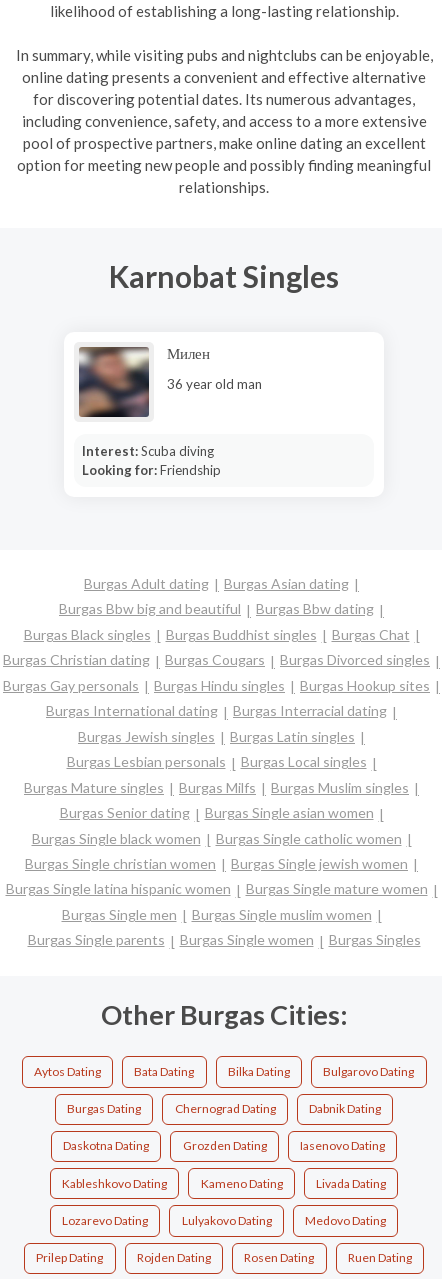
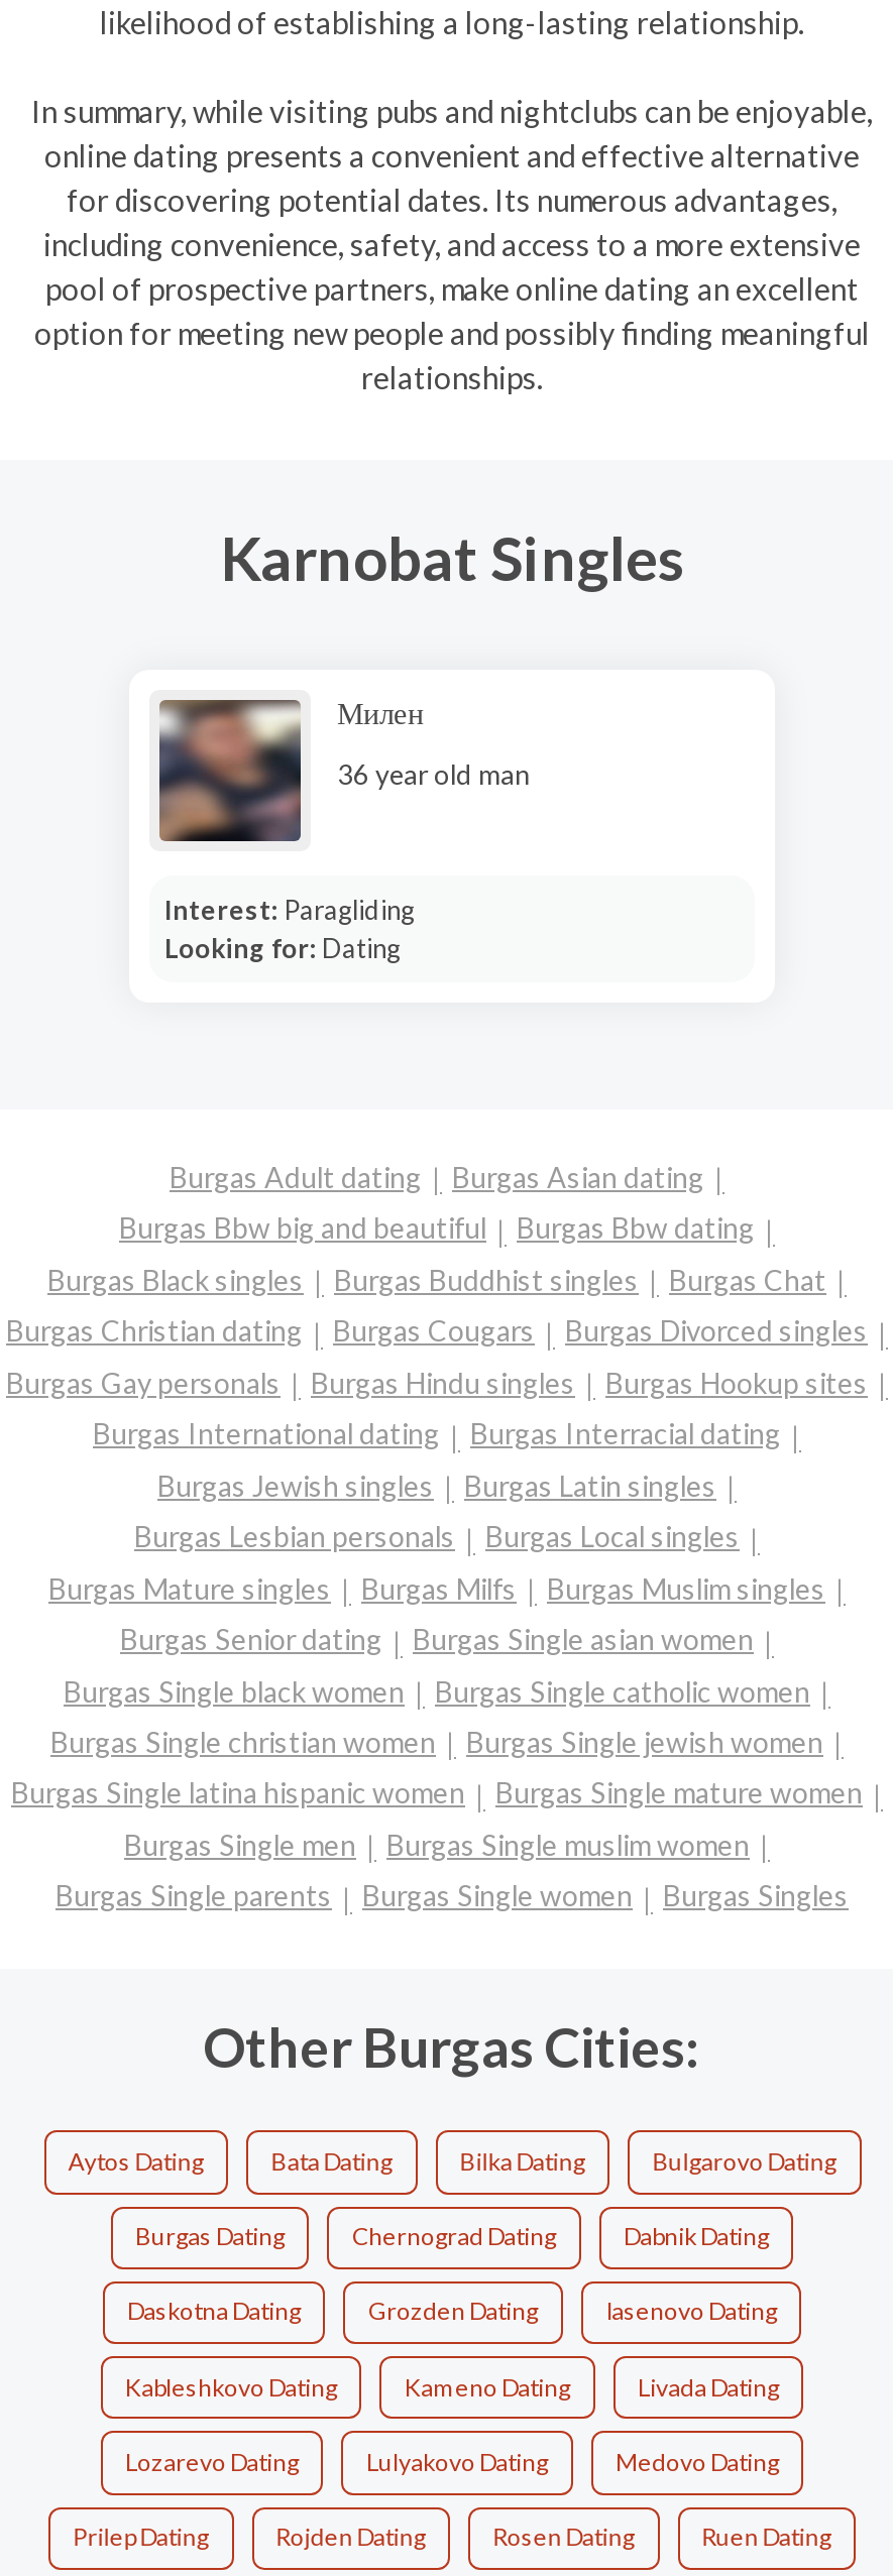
- Interest: Scuba diving
- Looking for: Friendship
+ Interest: Paragliding
+ Looking for: Dating
